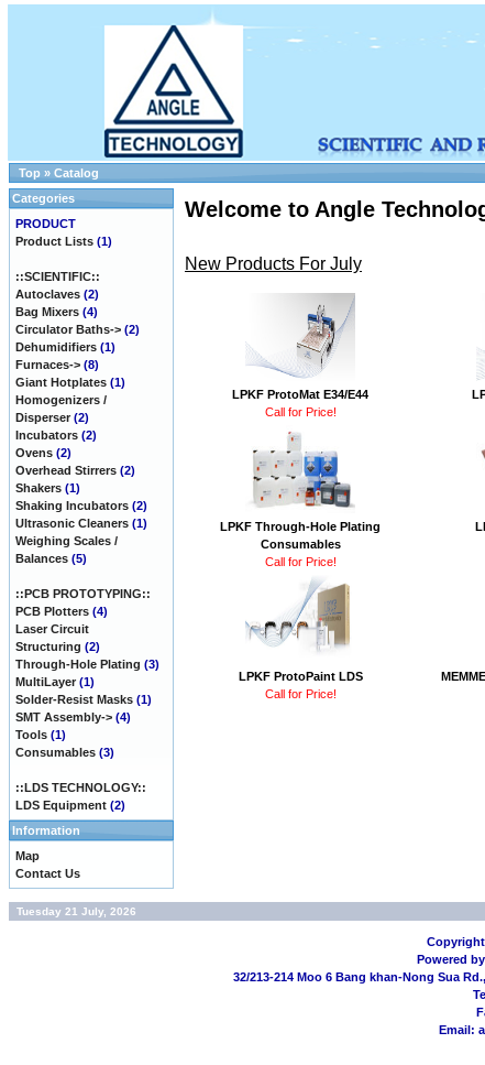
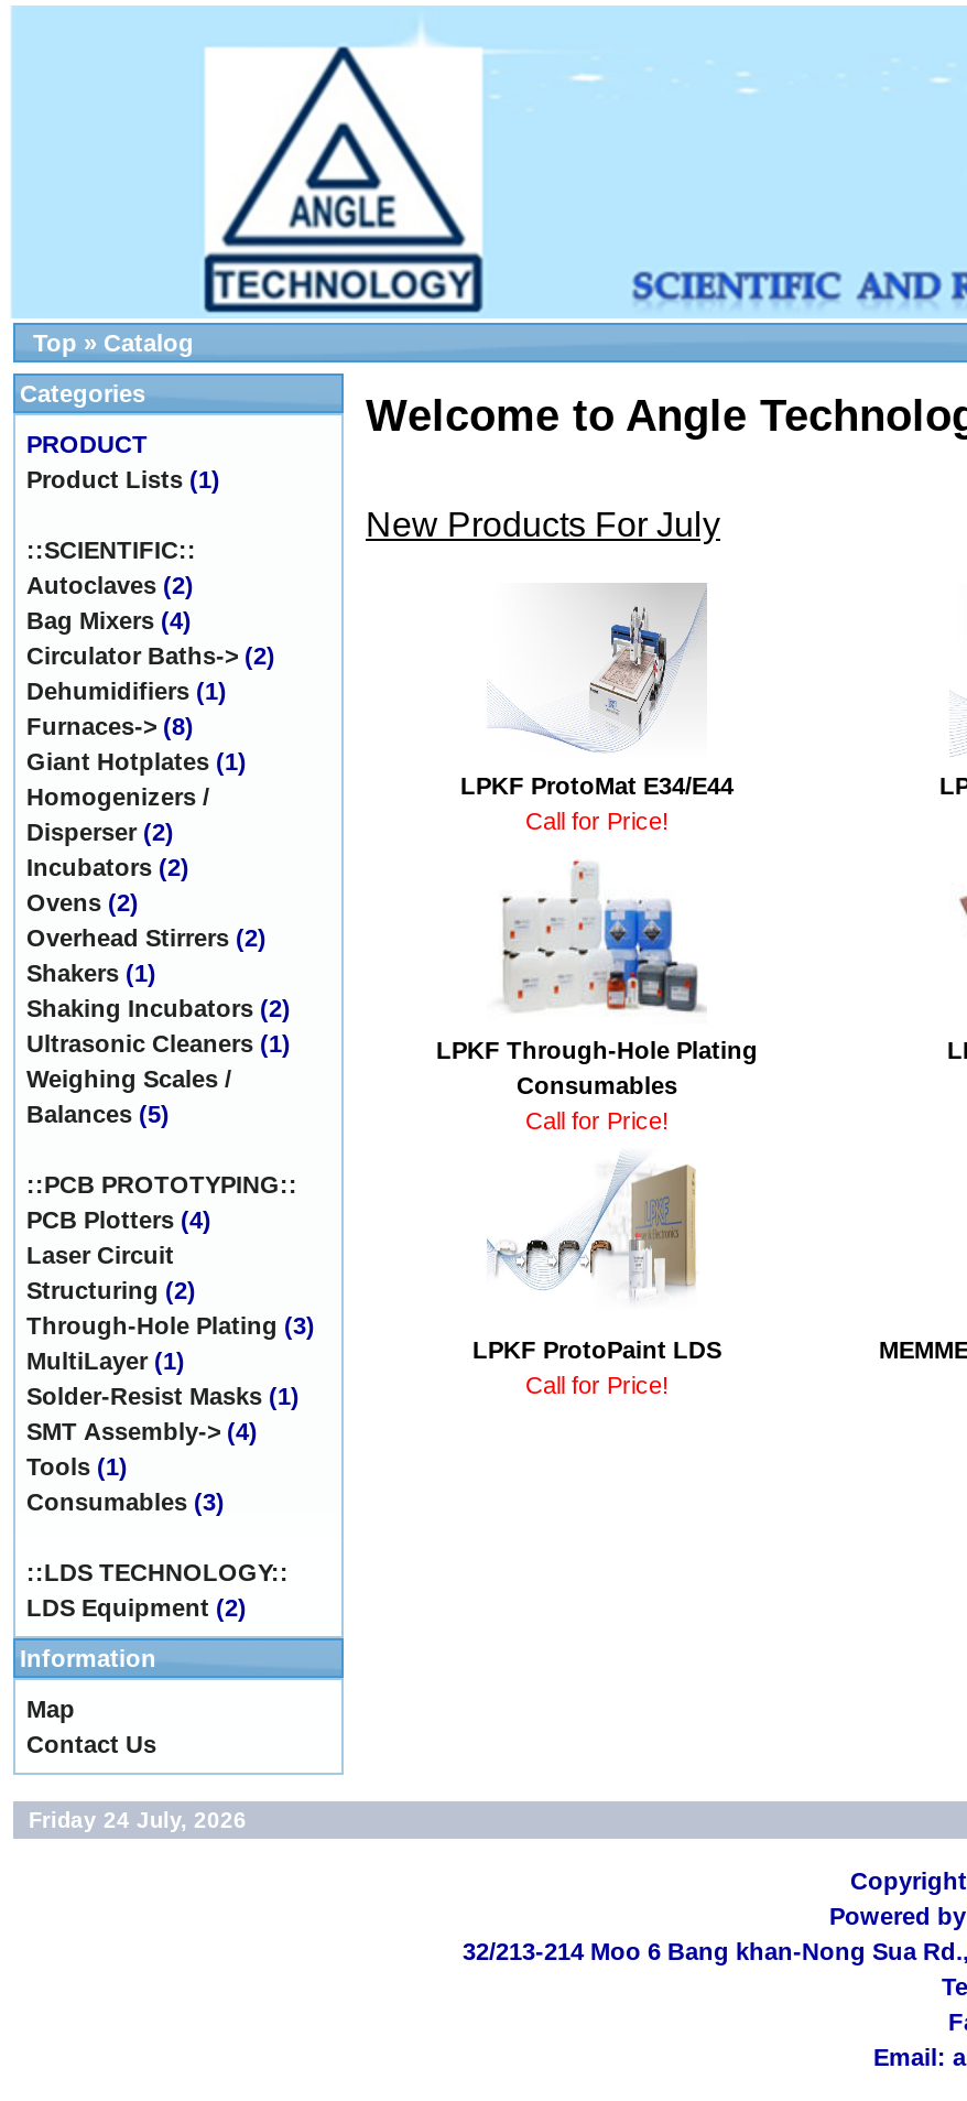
- Tuesday 21 July, 2026
+ Friday 24 July, 2026
